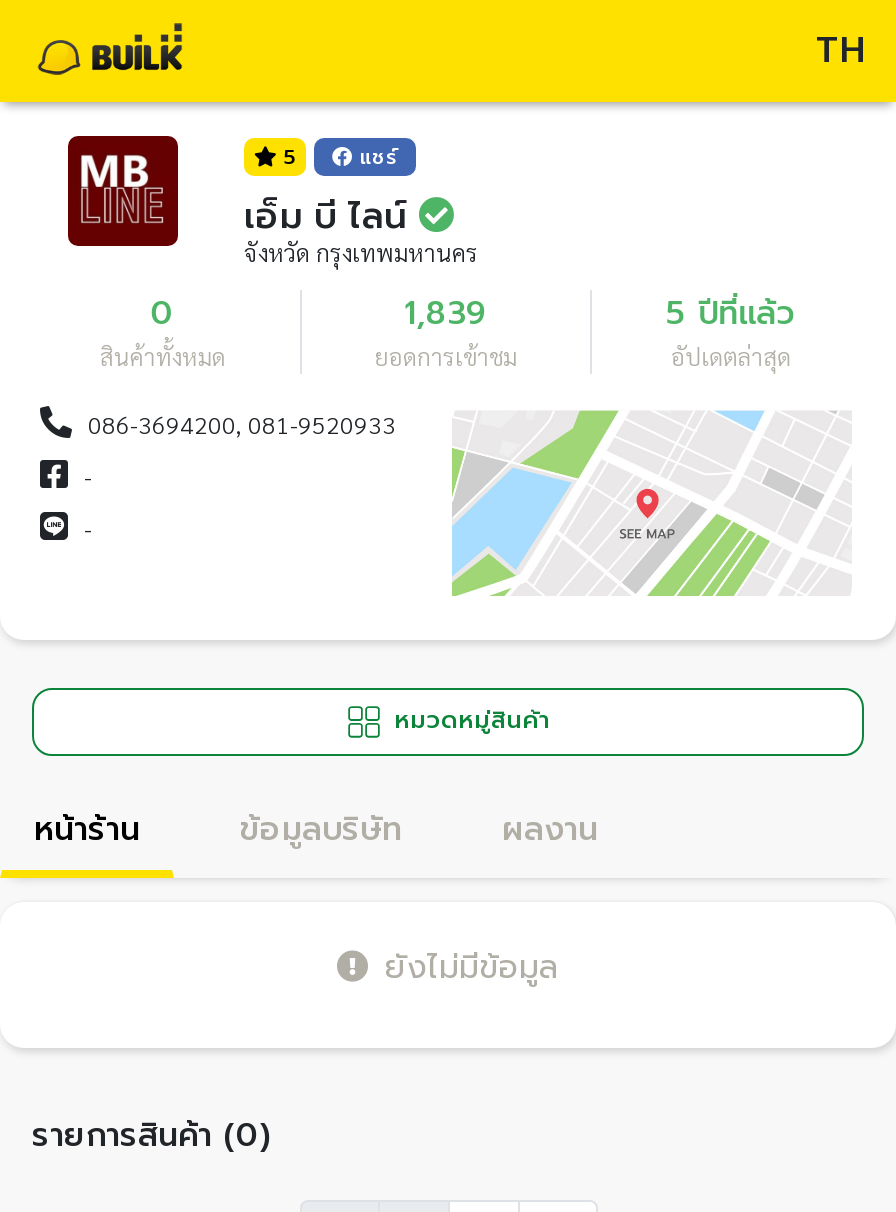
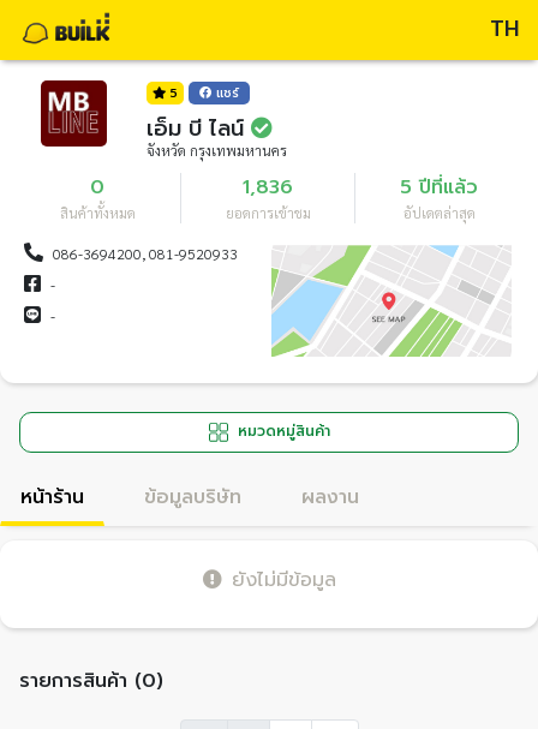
- 1,839
+ 1,836
